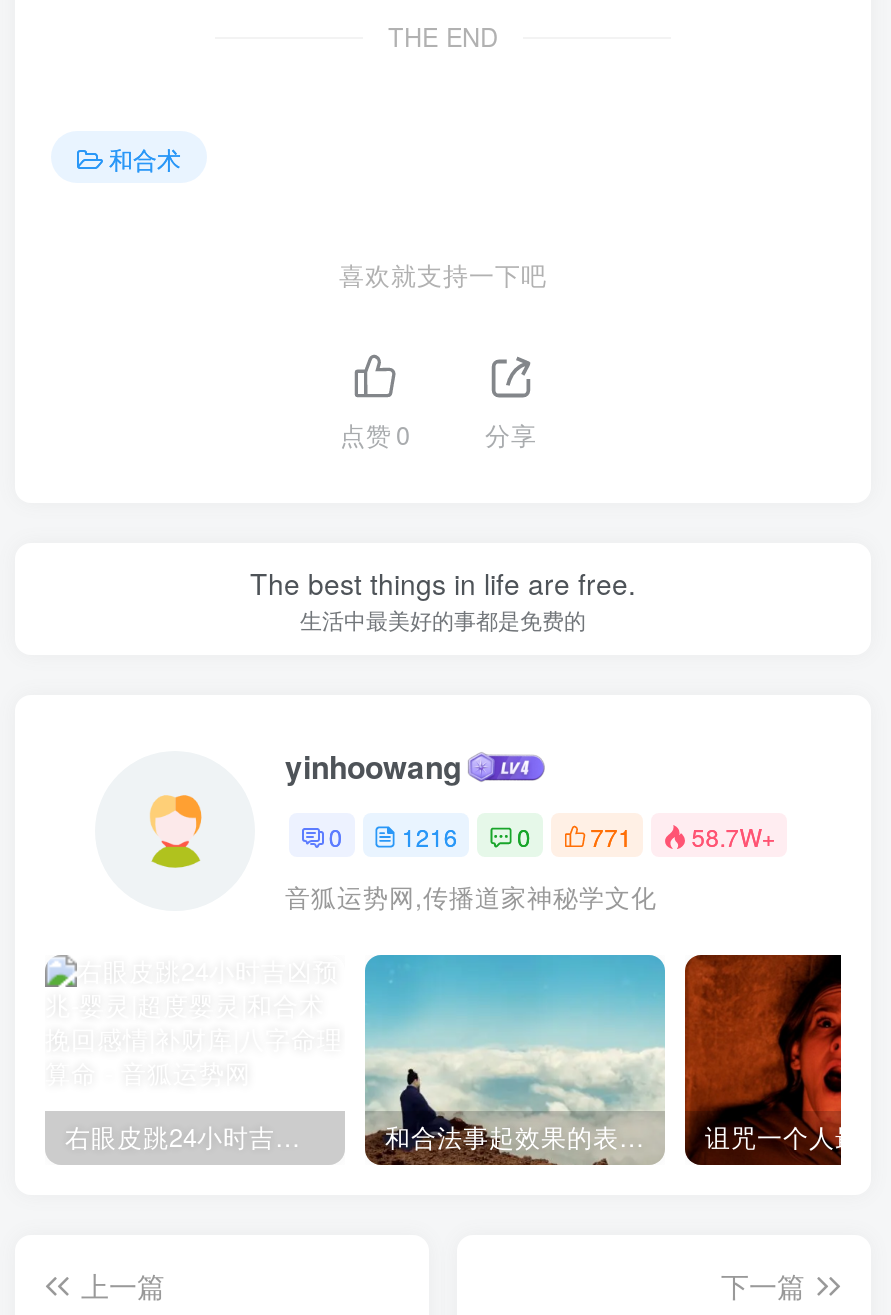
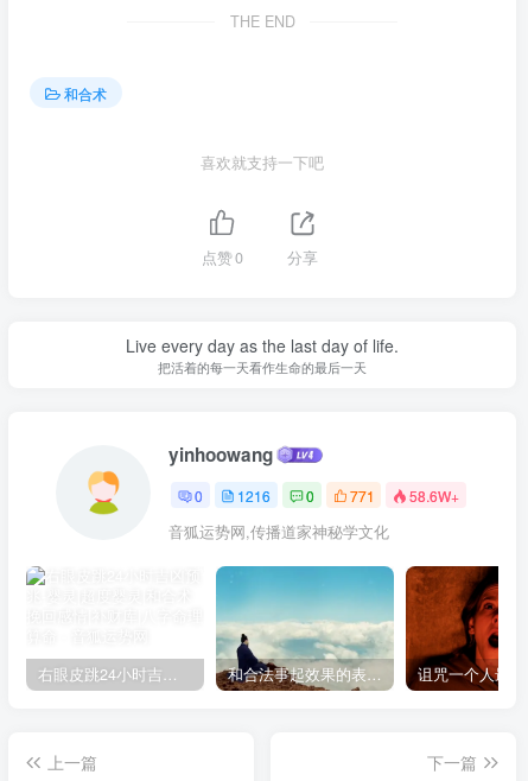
- The best things in life are free.
- 生活中最美好的事都是免费的
+ Live every day as the last day of life.
+ 把活着的每一天看作生命的最后一天

- 0 1216 0 771 58.7W+
+ 0 1216 0 771 58.6W+
